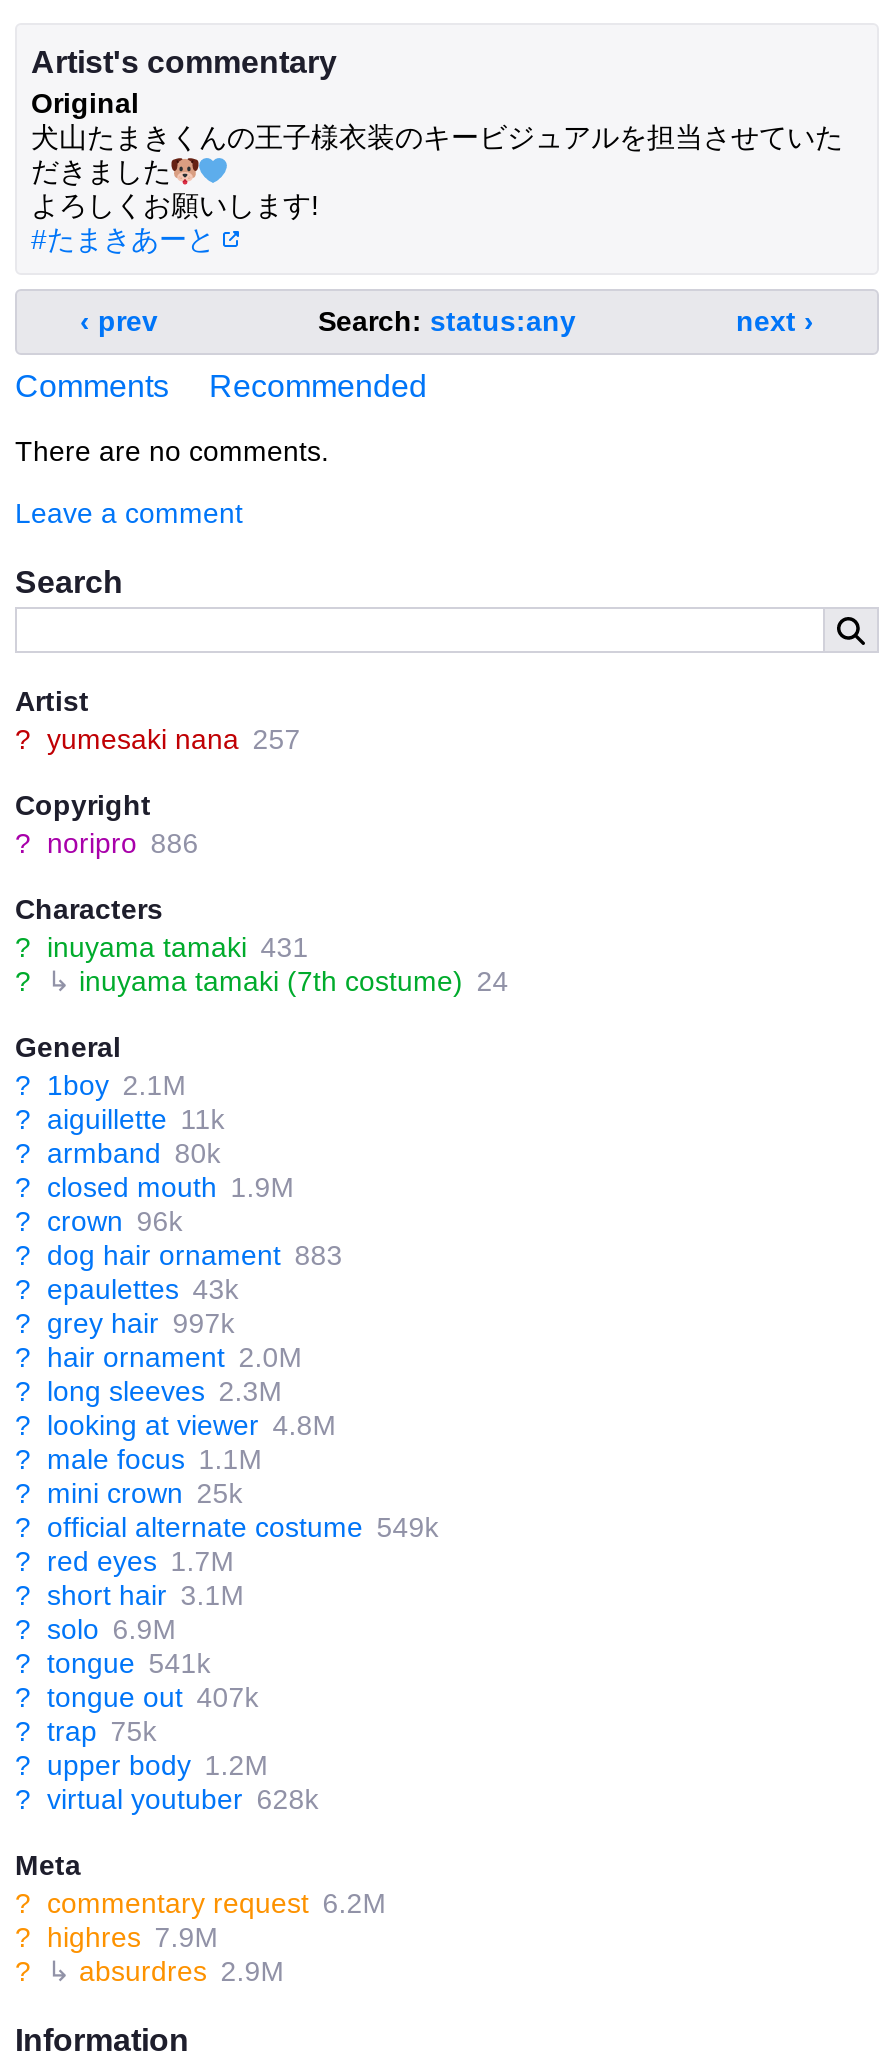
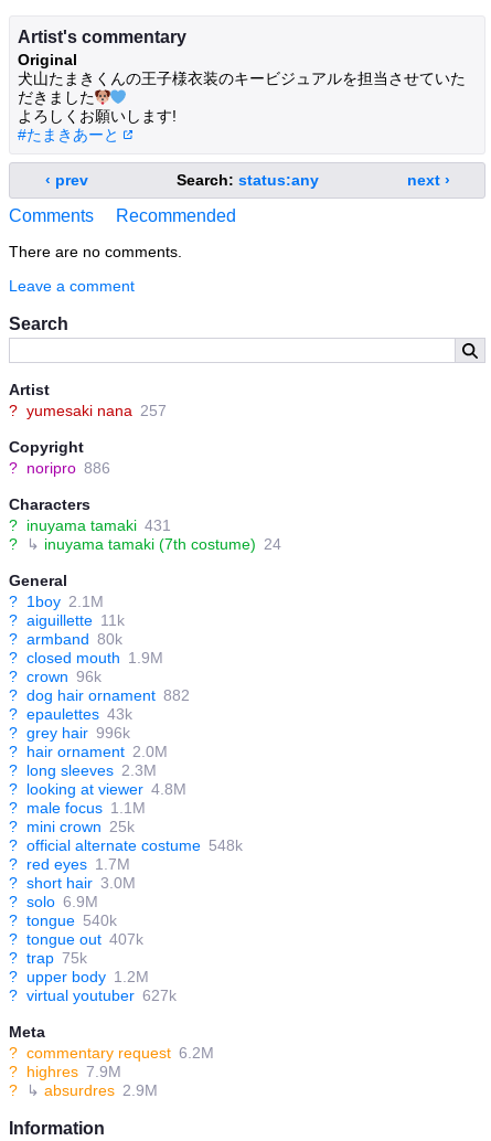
- ? dog hair ornament 883
+ ? dog hair ornament 882

- ? grey hair 997k
+ ? grey hair 996k

- ? official alternate costume 549k
+ ? official alternate costume 548k

- ? short hair 3.1M
+ ? short hair 3.0M

- ? tongue 541k
+ ? tongue 540k

- ? virtual youtuber 628k
+ ? virtual youtuber 627k
